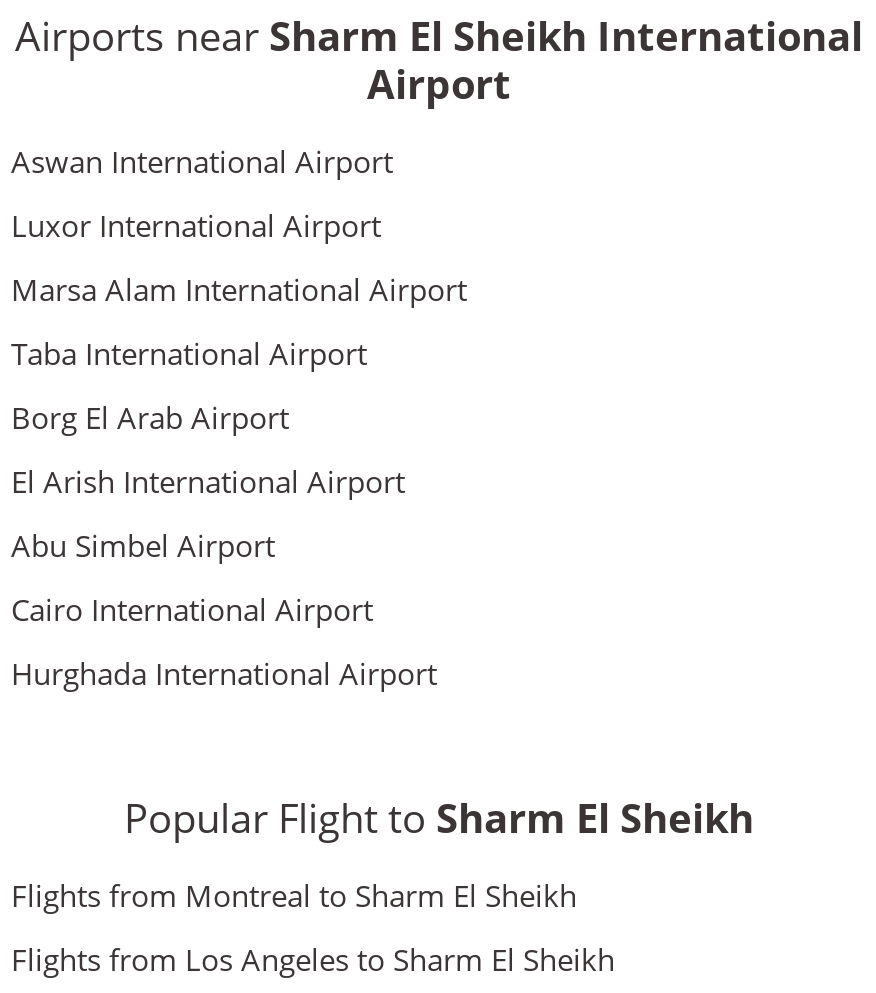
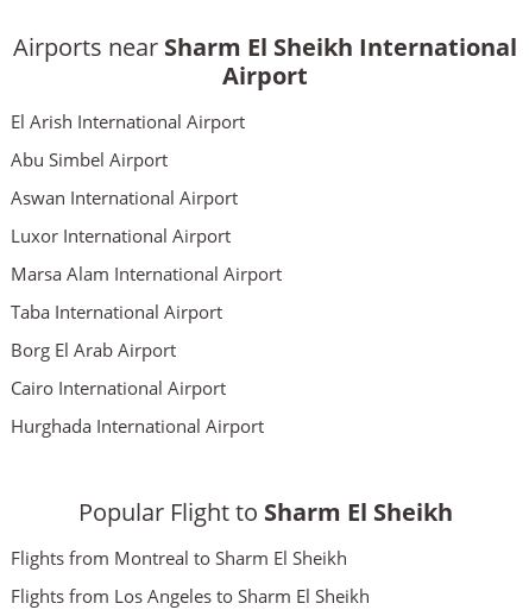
moved down: Aswan International Airport | Luxor International Airport | Marsa Alam International Airport | Taba International Airport | Borg El Arab Airport

moved up: El Arish International Airport | Abu Simbel Airport
